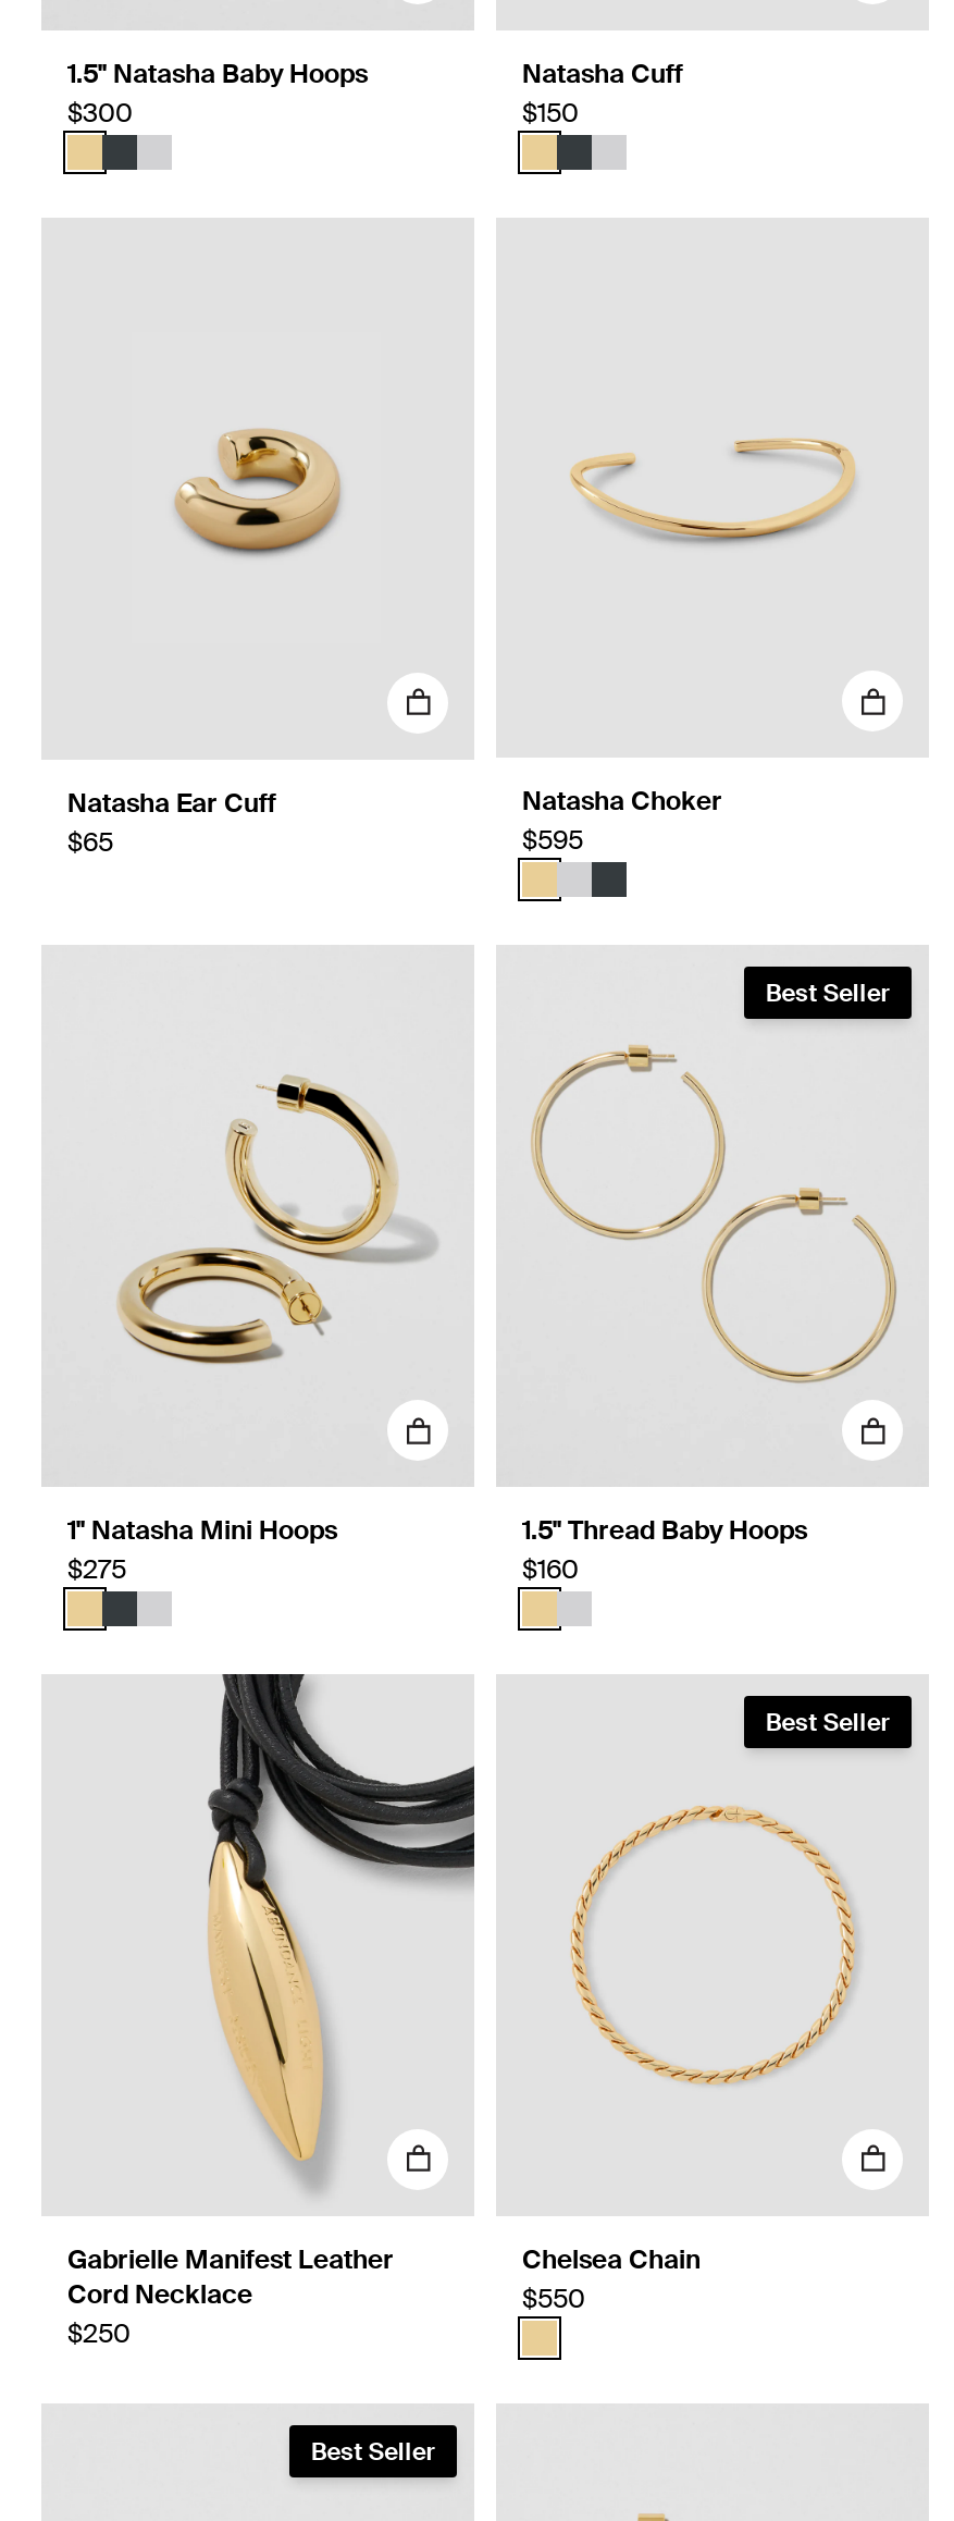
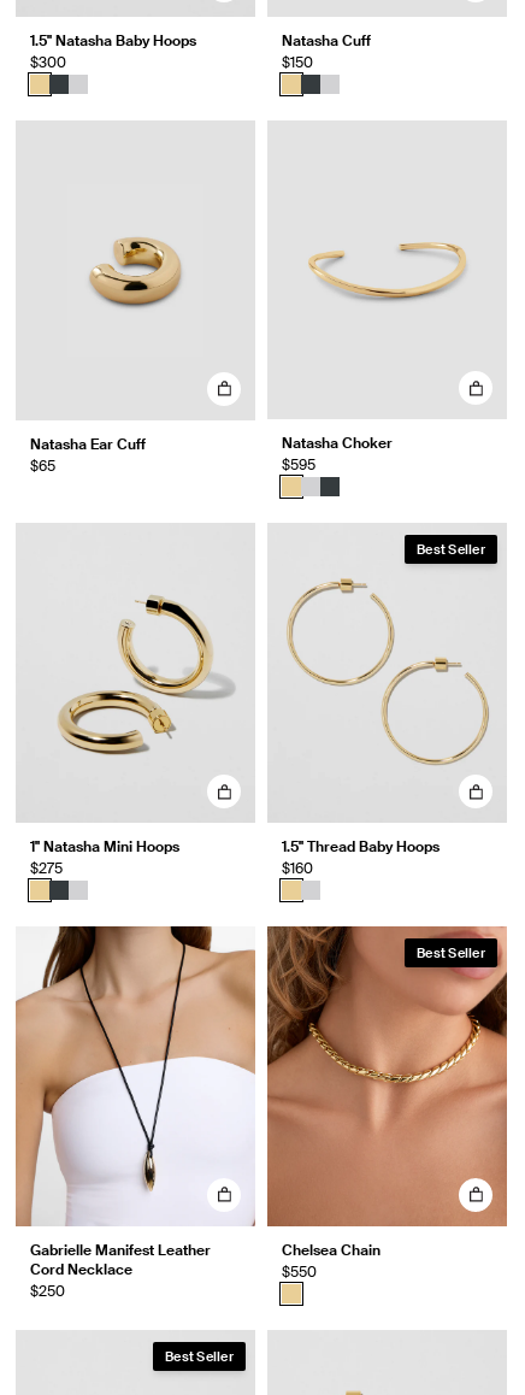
- [image]
+ [image]

- [image]
+ [image]
